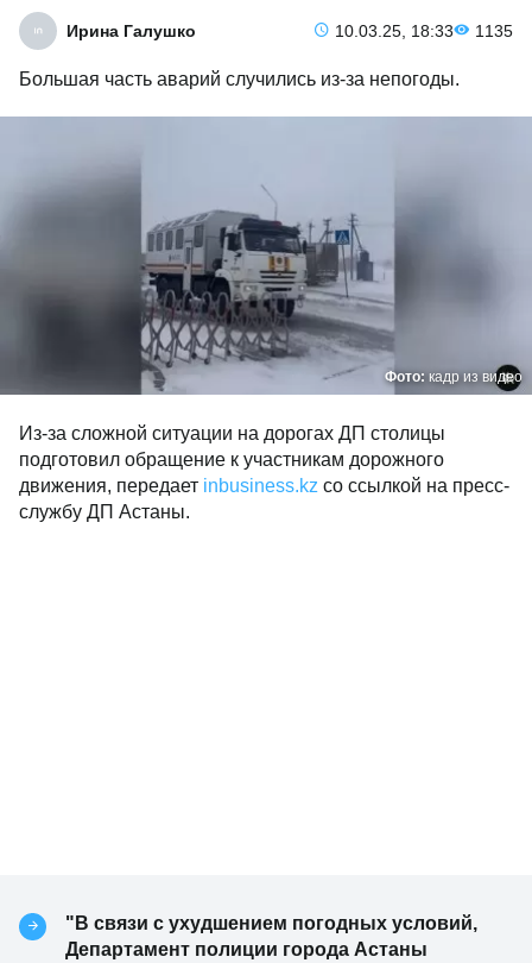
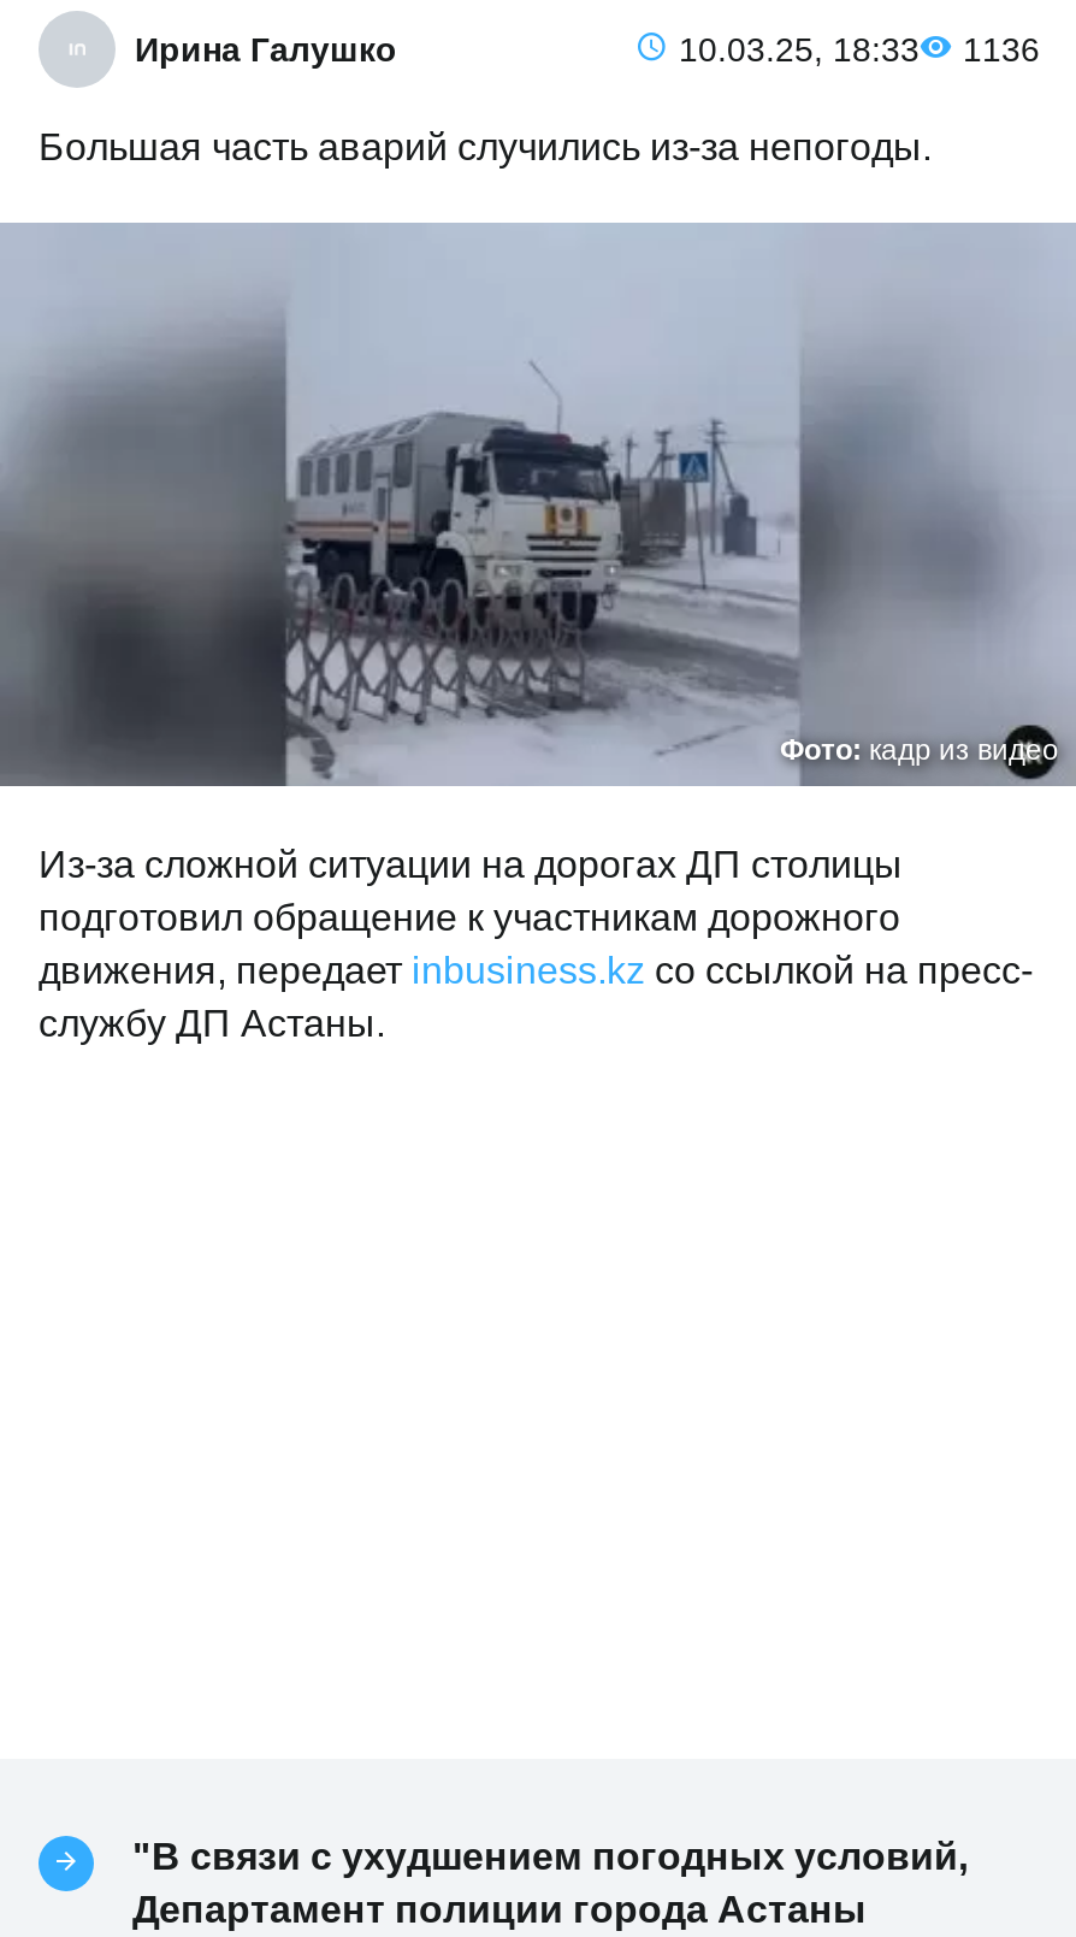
- 10.03.25, 18:33 1135
+ 10.03.25, 18:33 1136
